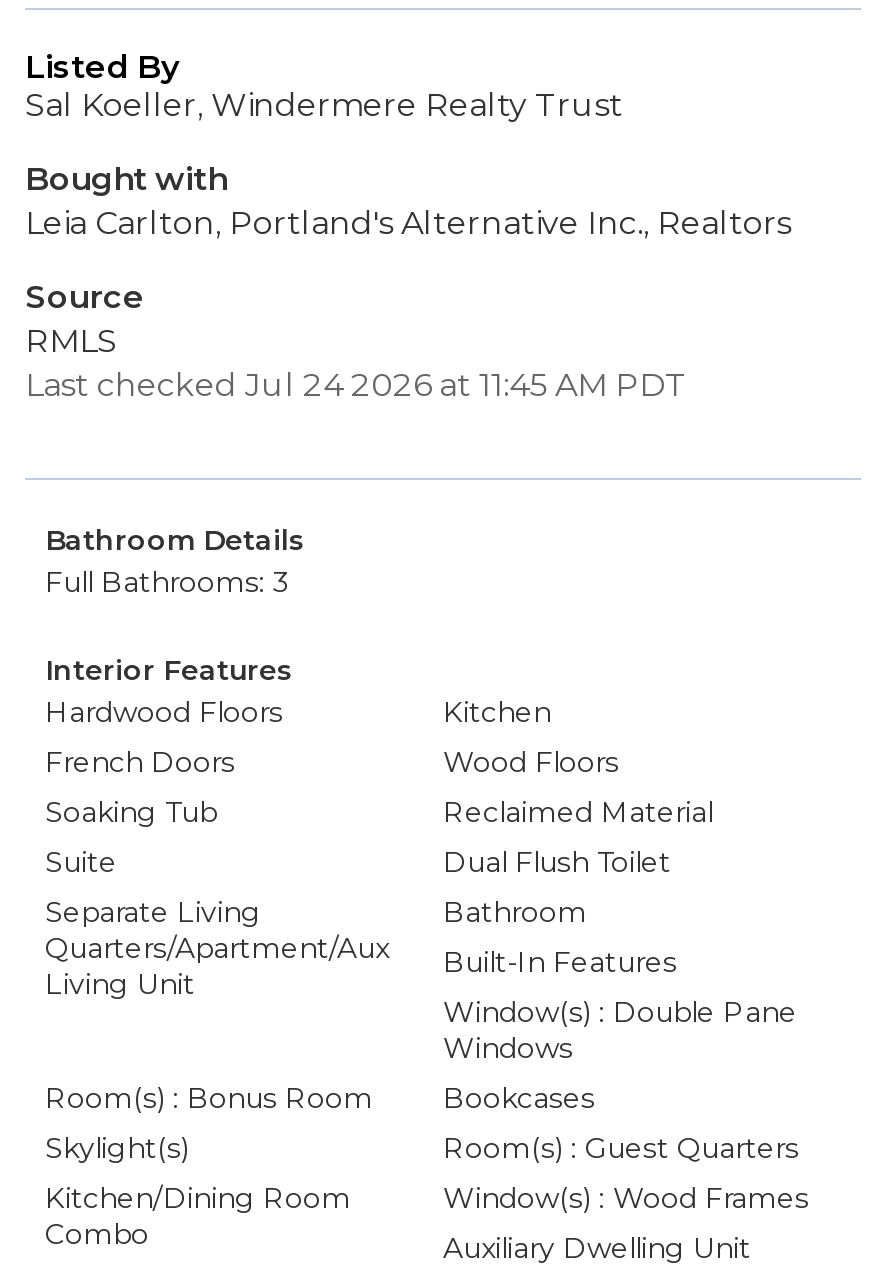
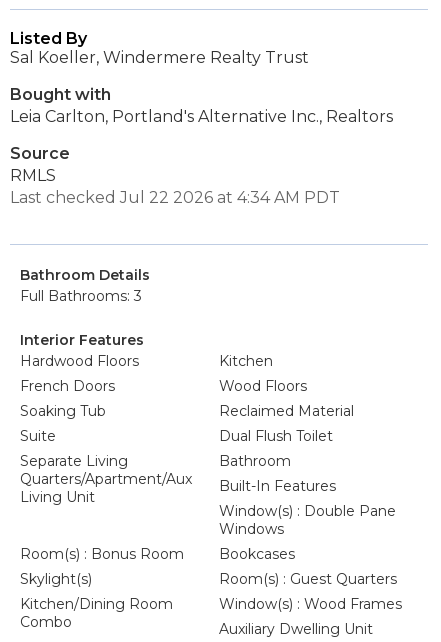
- Last checked Jul 24 2026 at 11:45 AM PDT
+ Last checked Jul 22 2026 at 4:34 AM PDT
